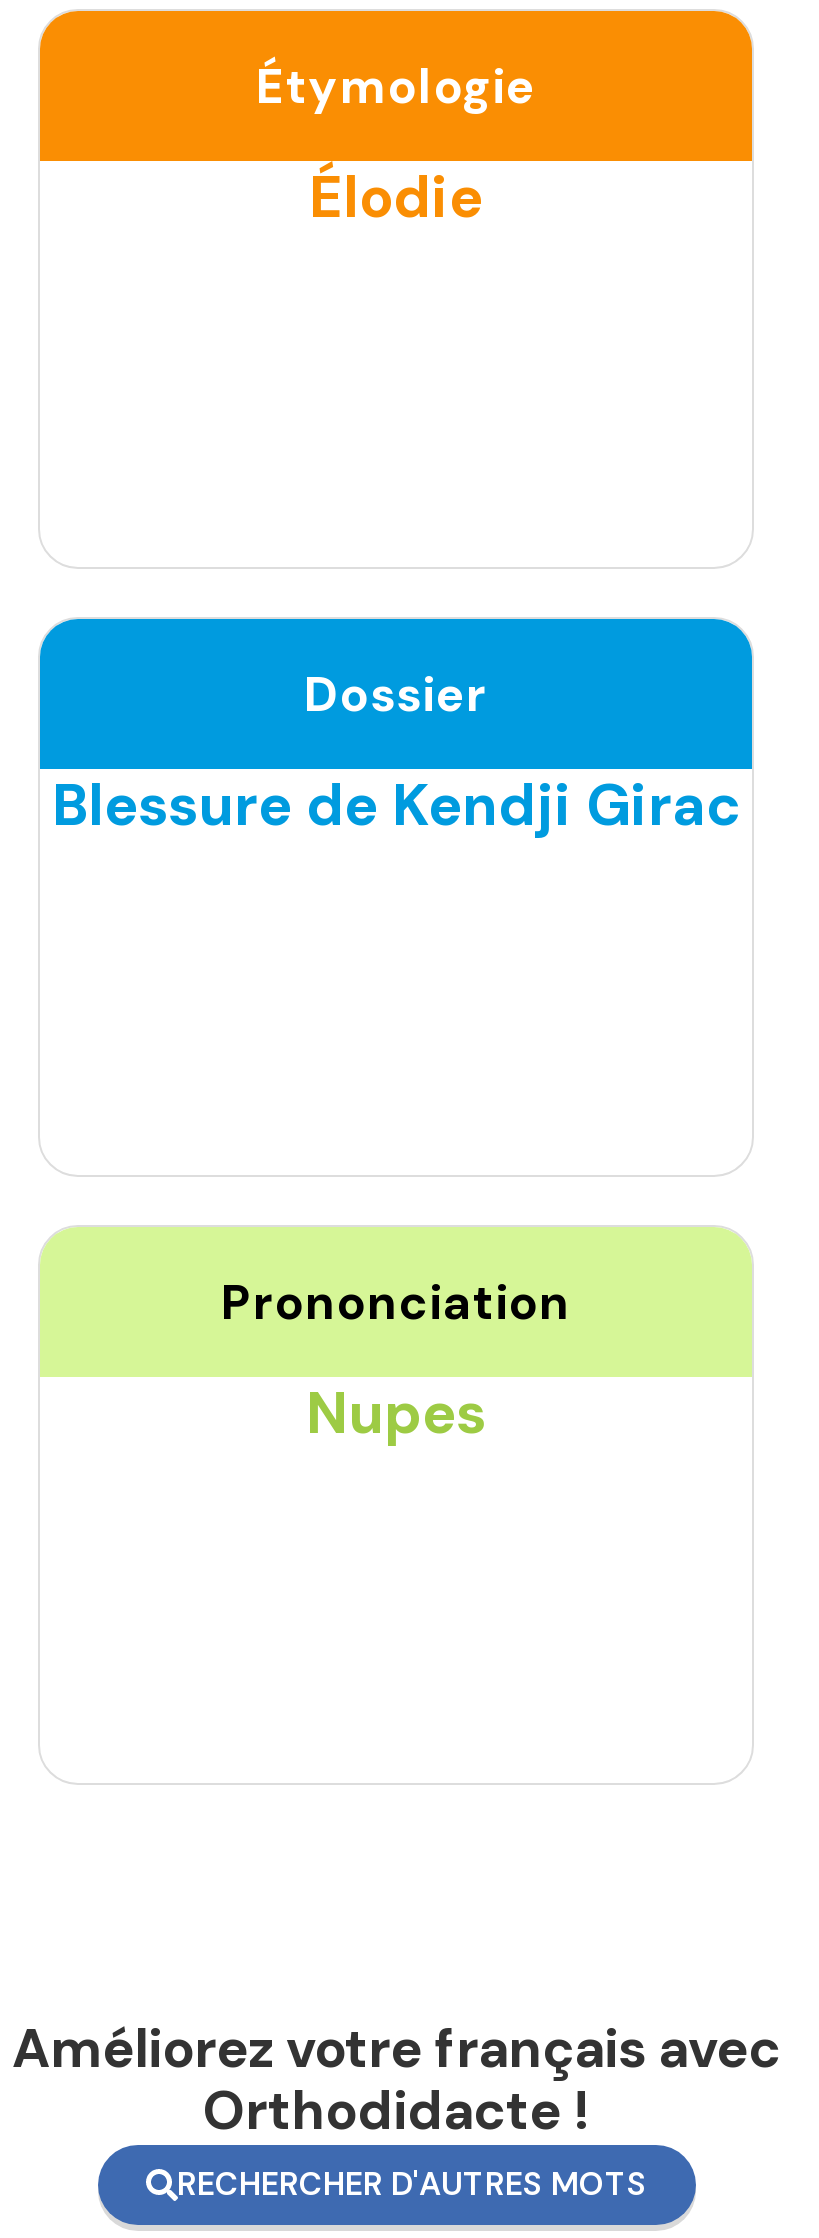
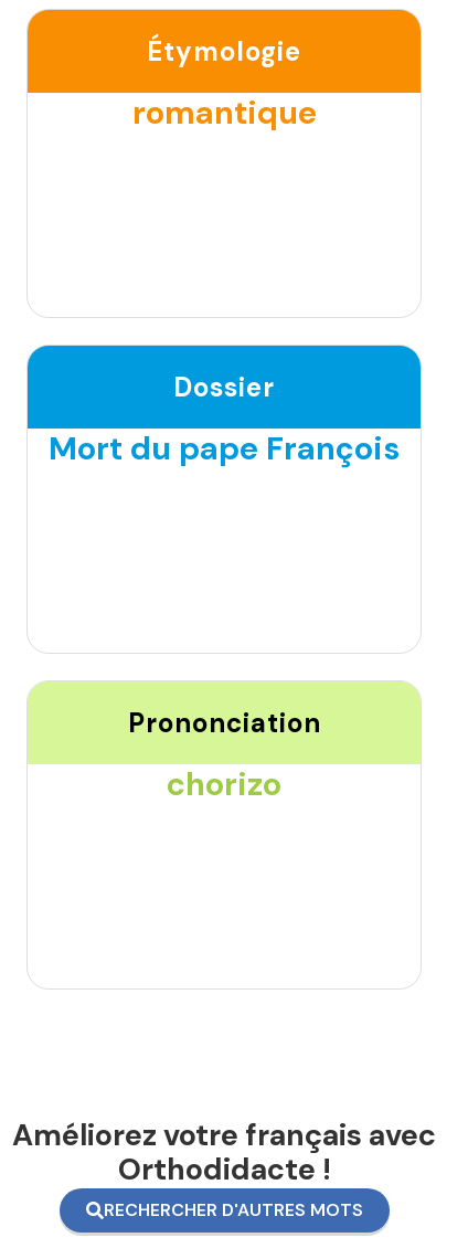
- Élodie
+ romantique

- Blessure de Kendji Girac
+ Mort du pape François

- Nupes
+ chorizo
